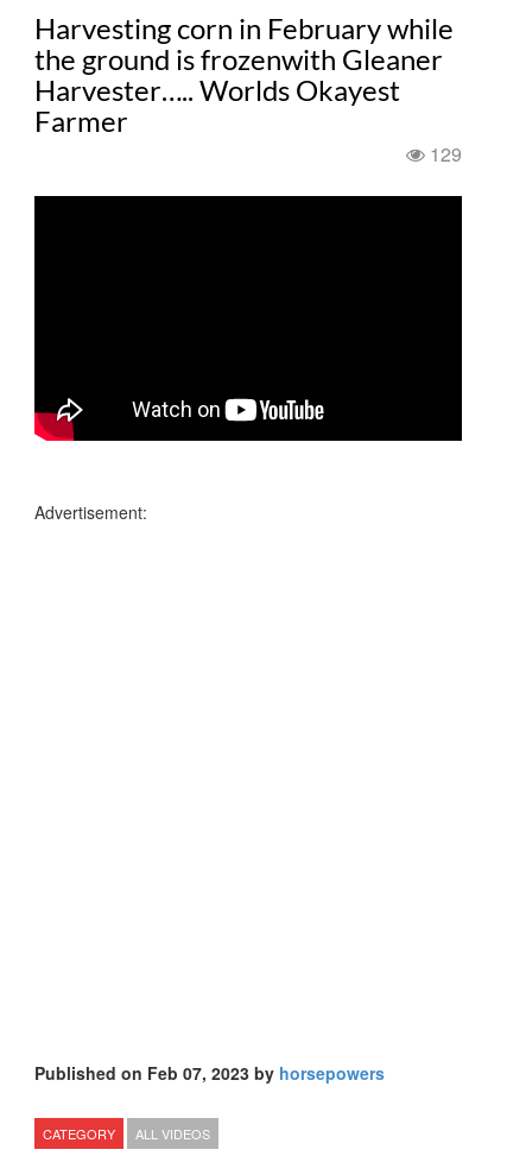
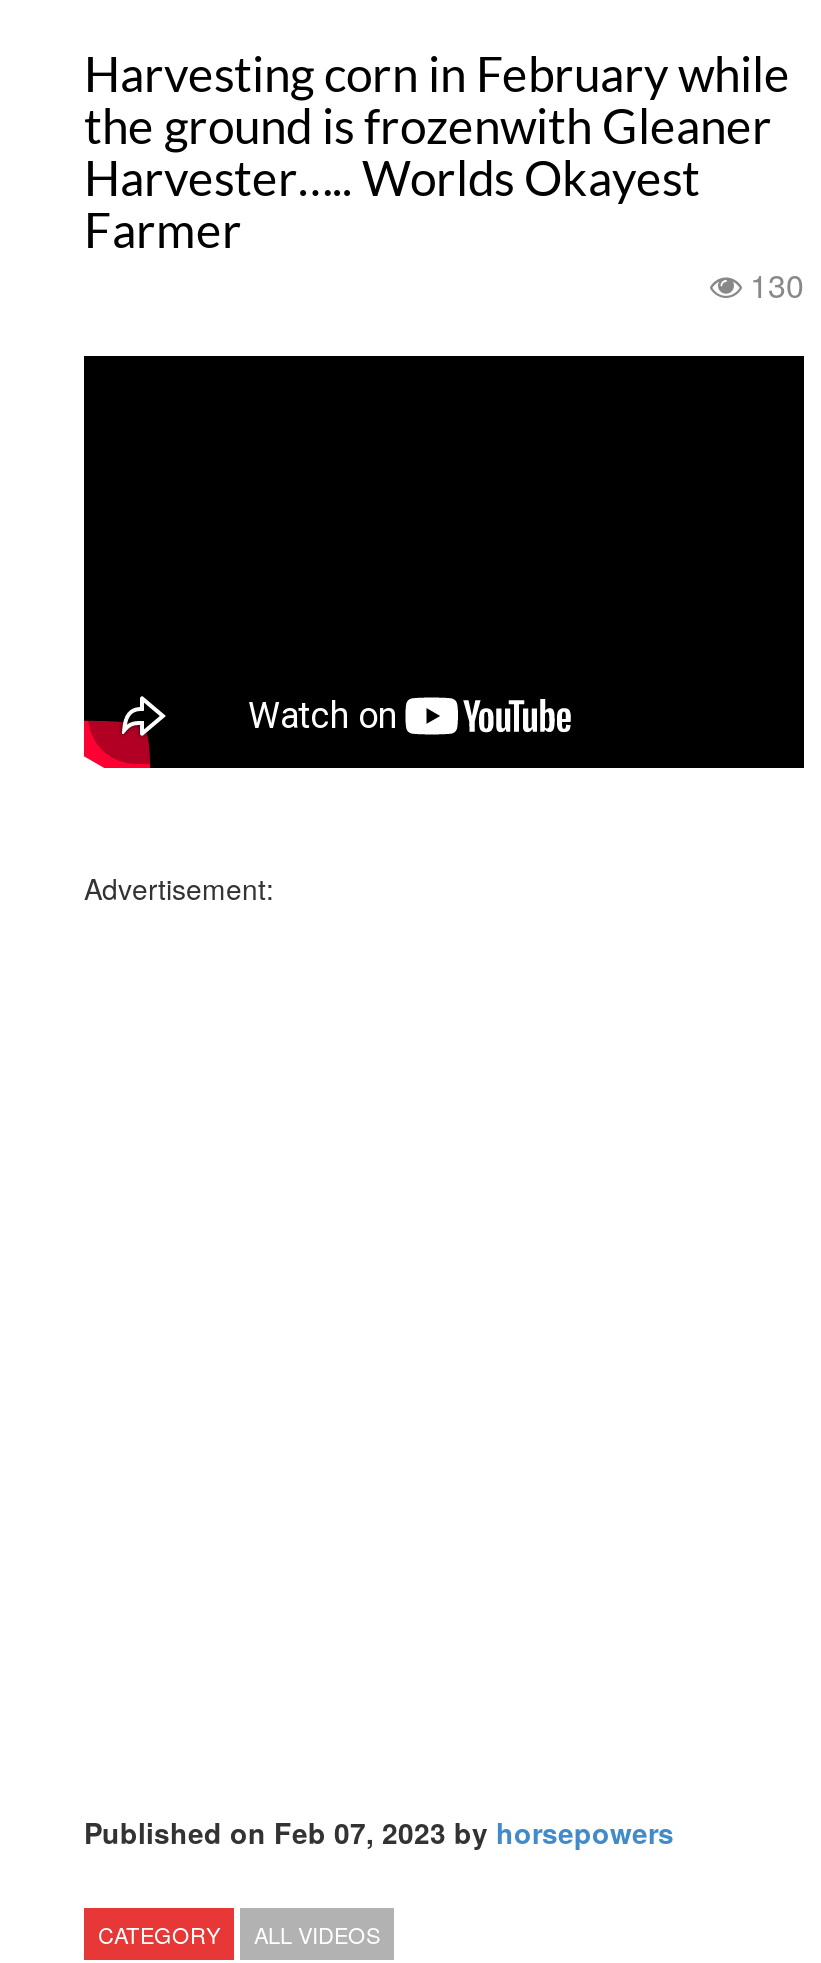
- 129
+ 130
